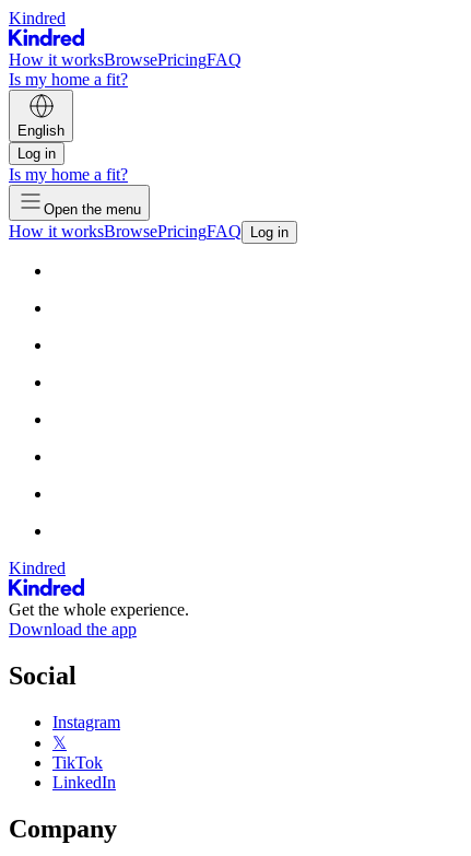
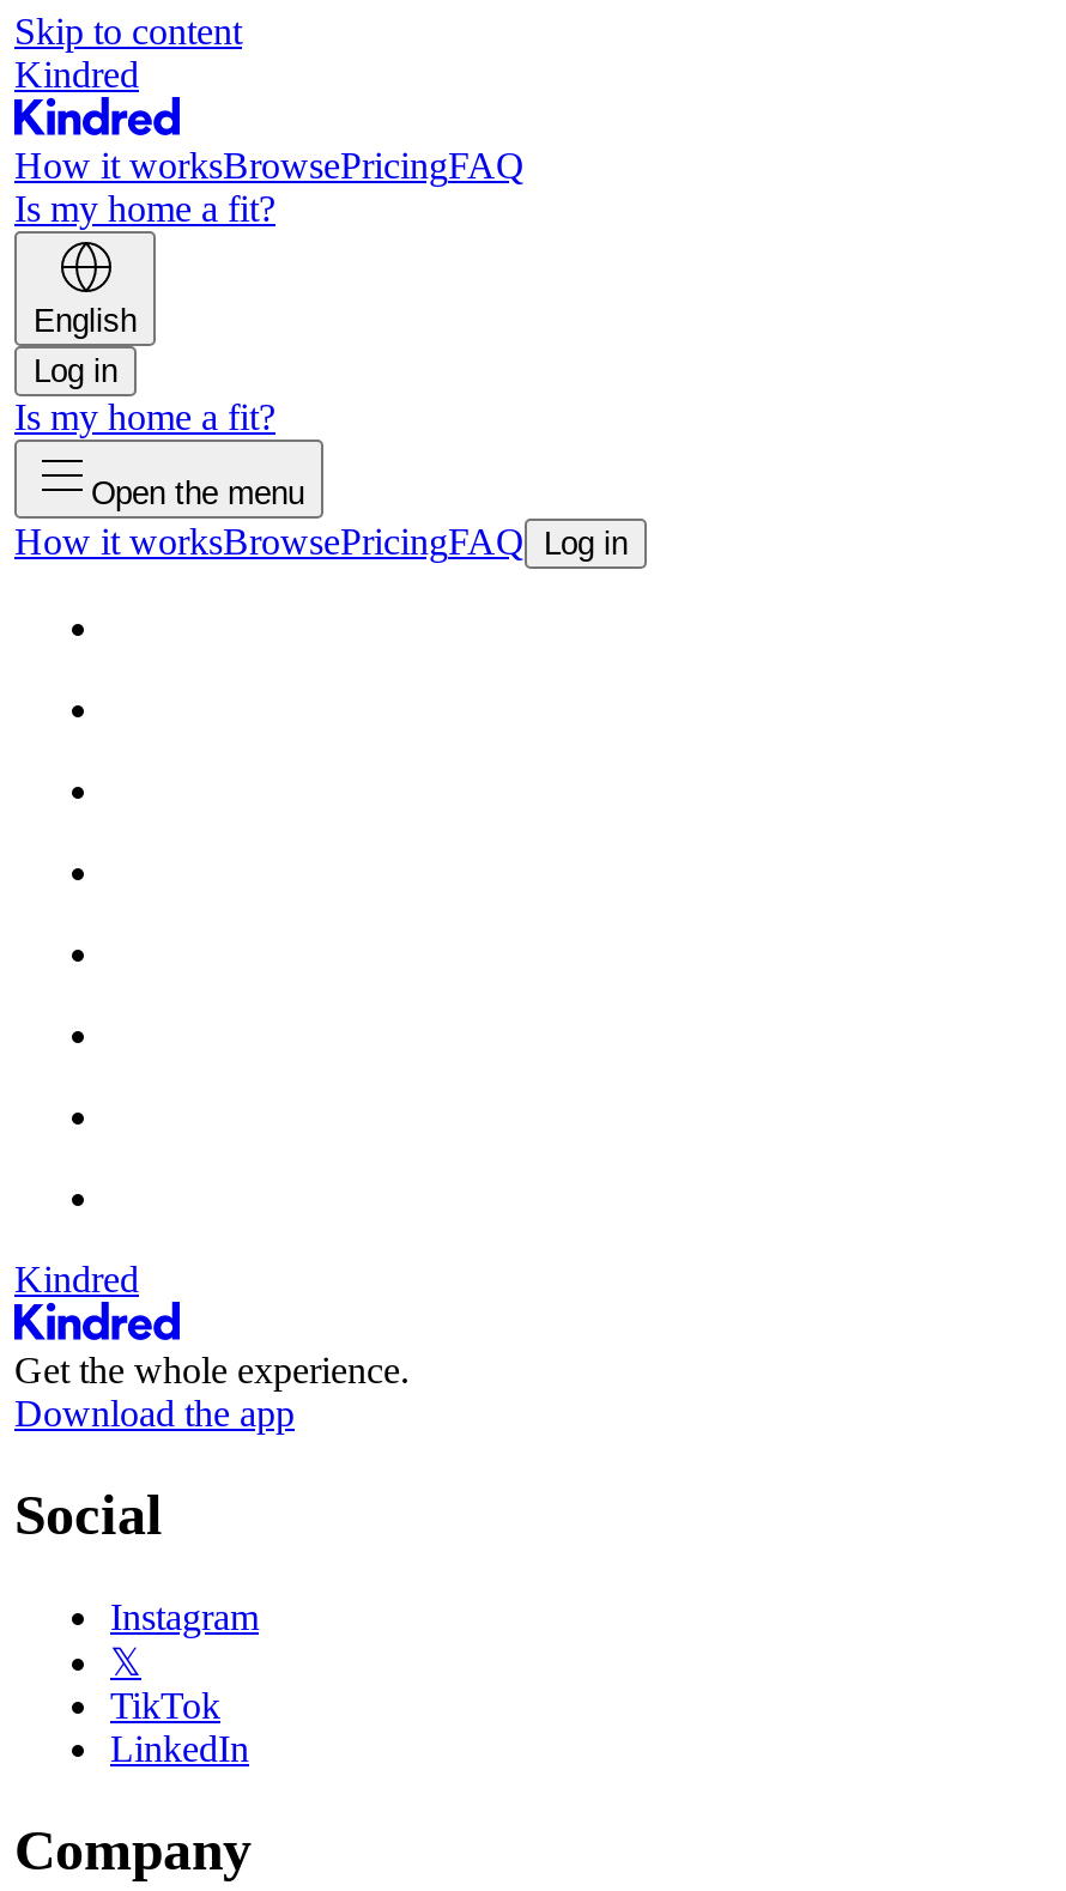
+ Skip to content
